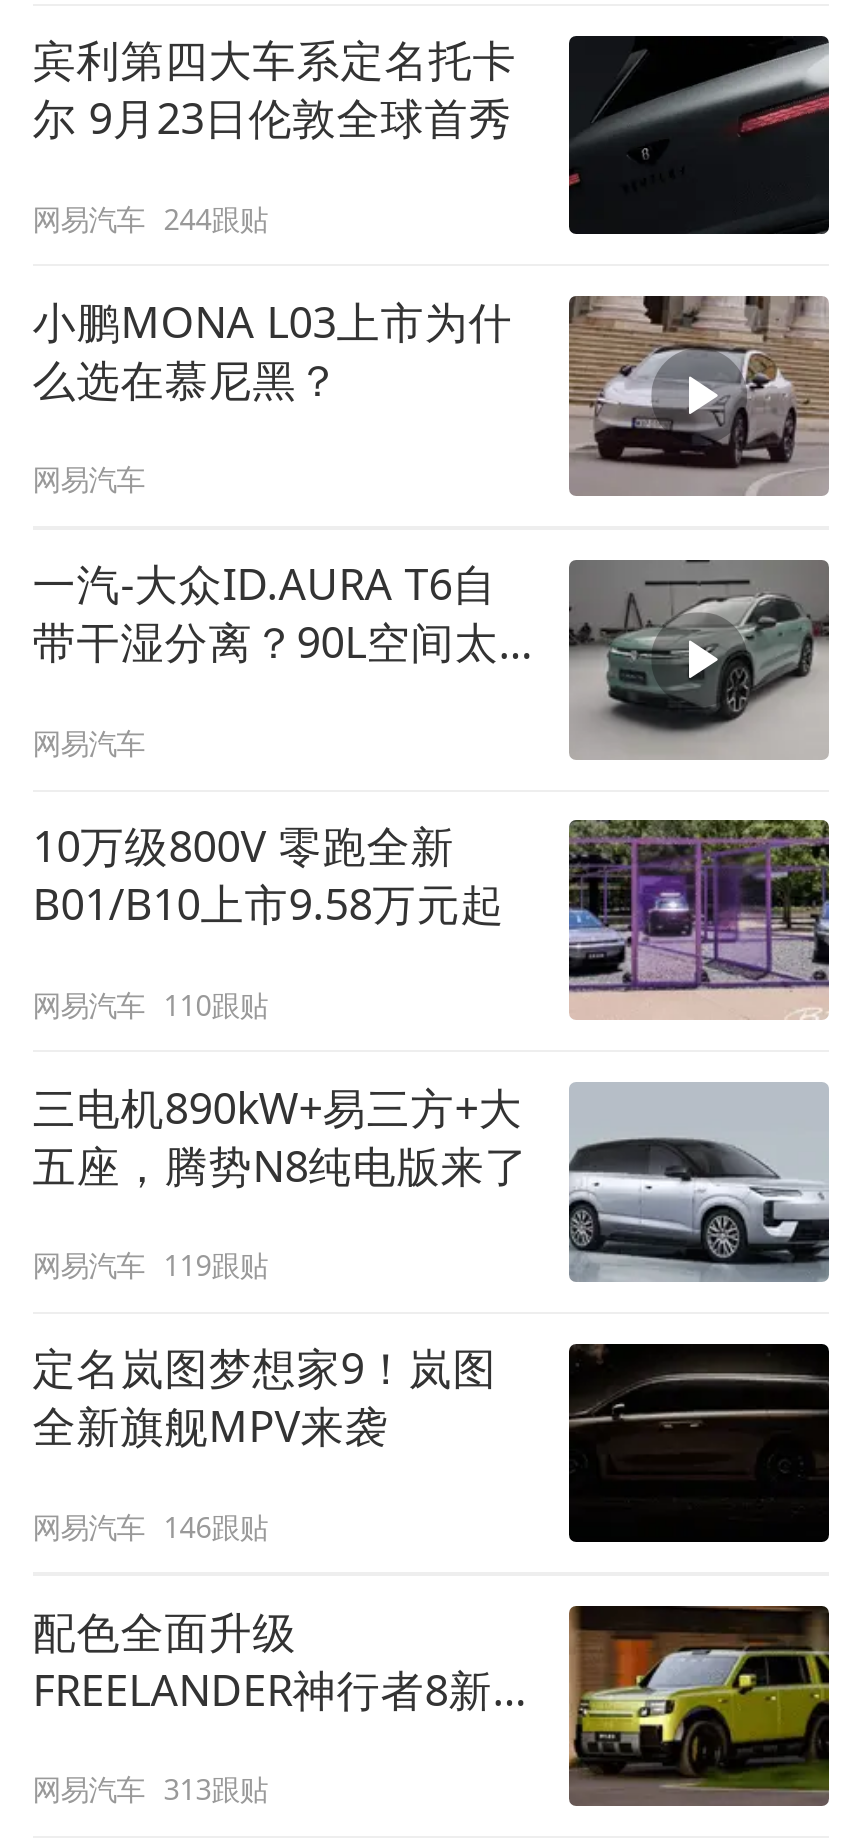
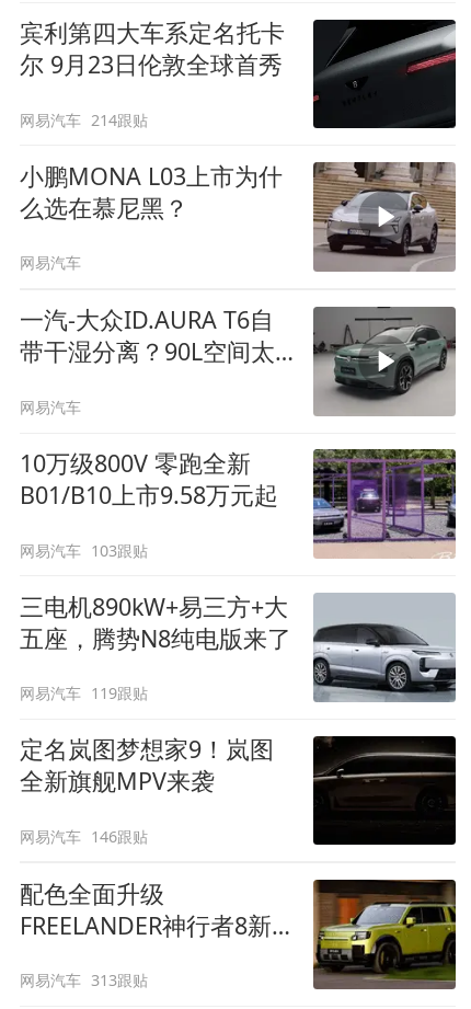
- 网易汽车 244跟贴
+ 网易汽车 214跟贴

- 网易汽车 110跟贴
+ 网易汽车 103跟贴
